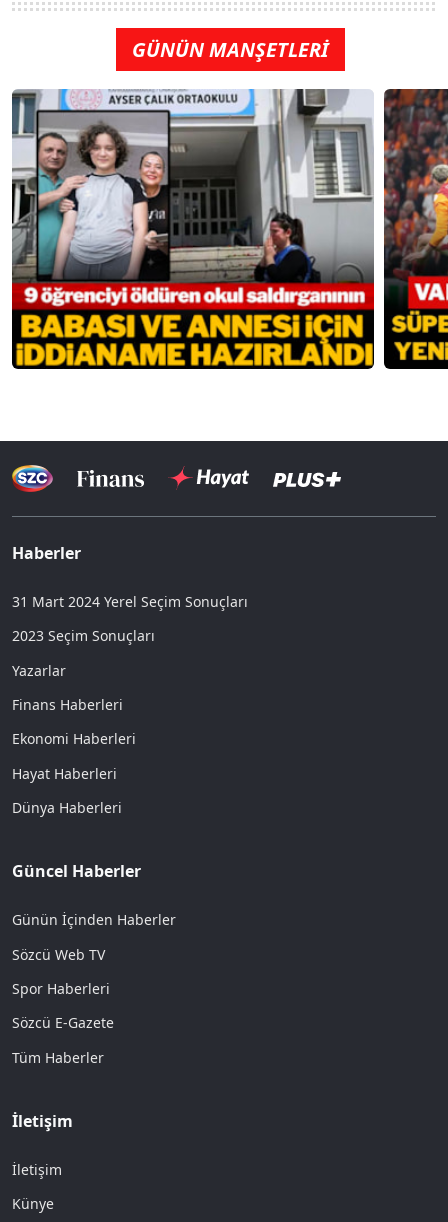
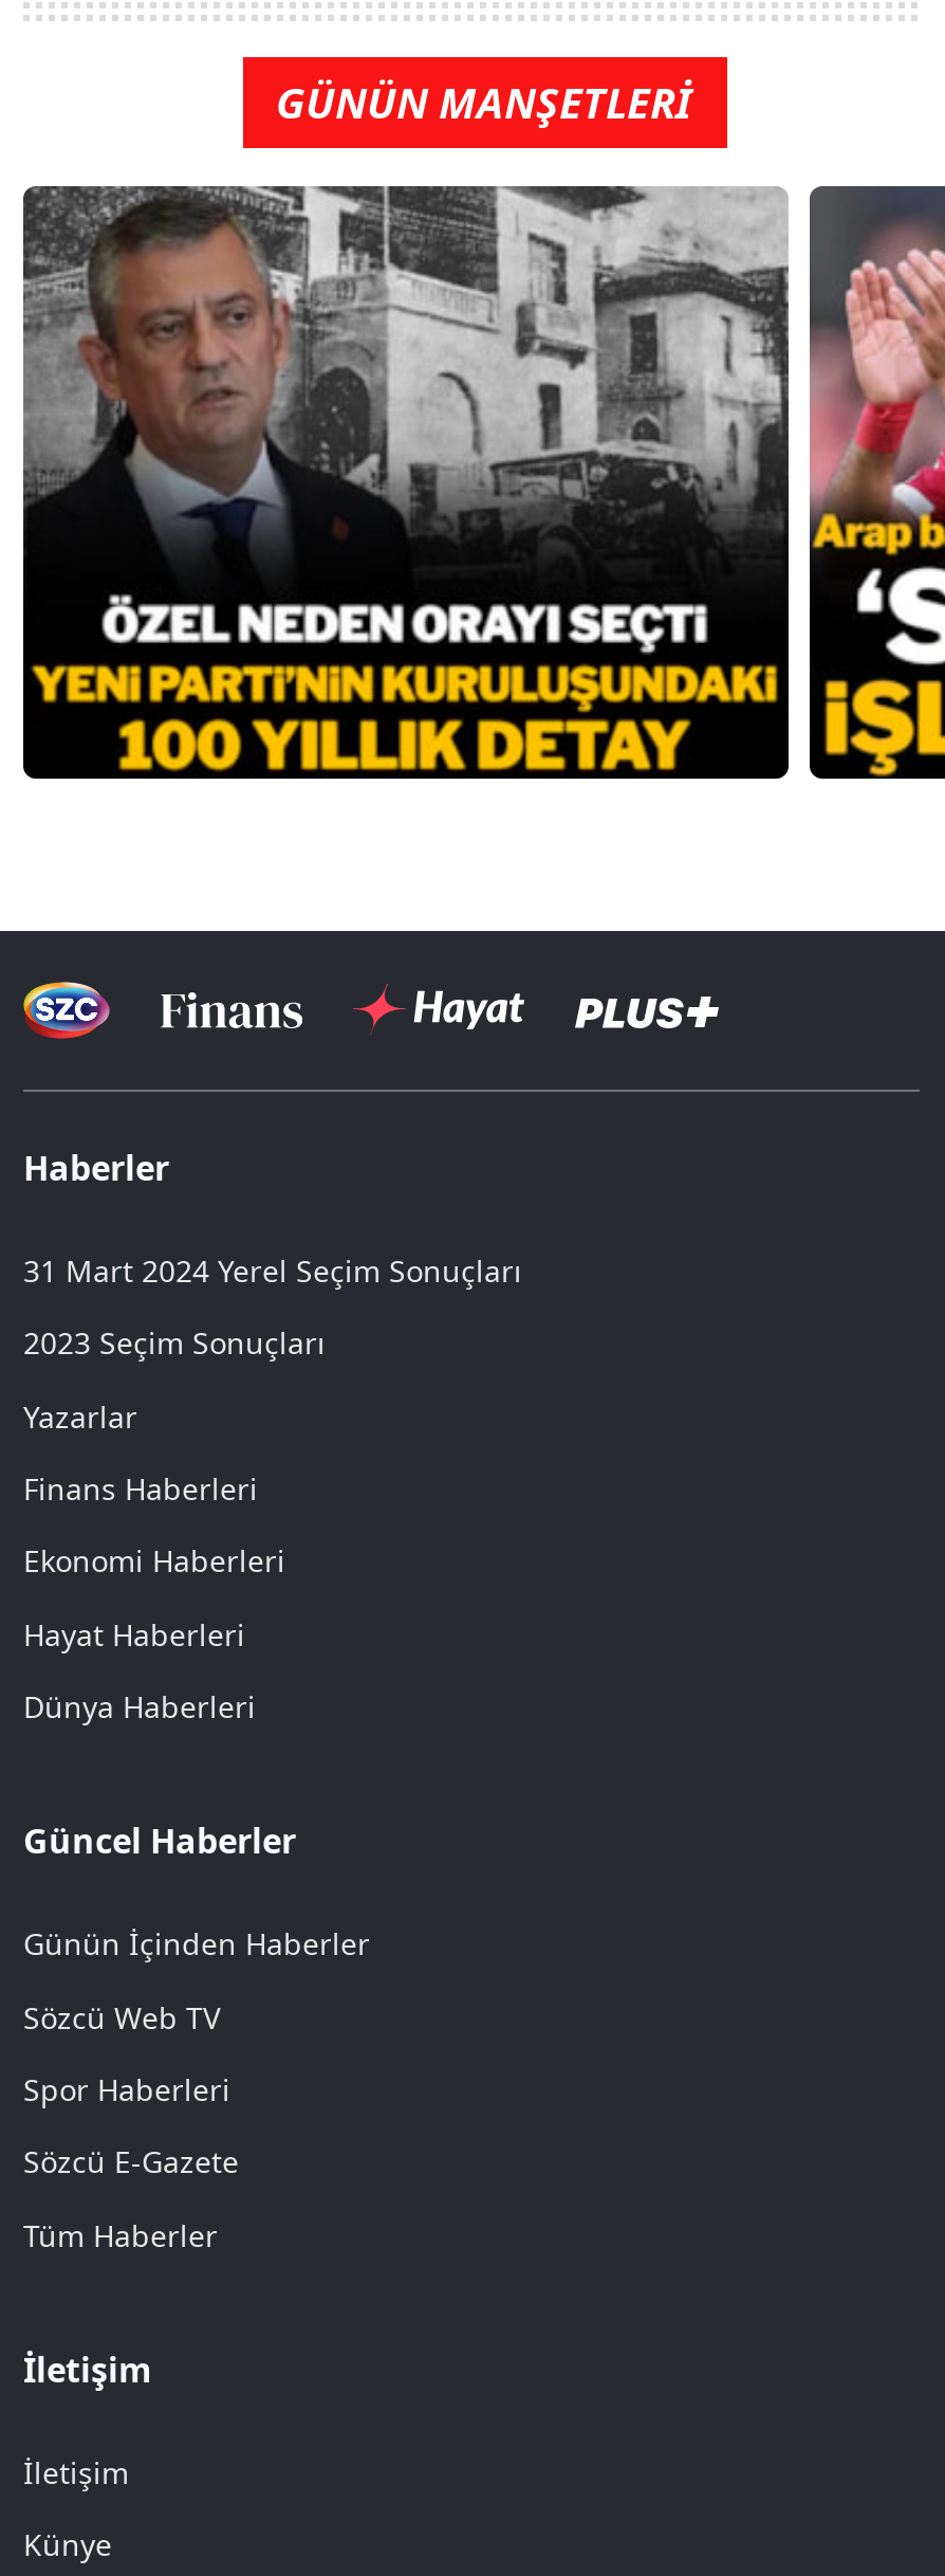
- [image]
+ [image]

- [image]
+ [image]
